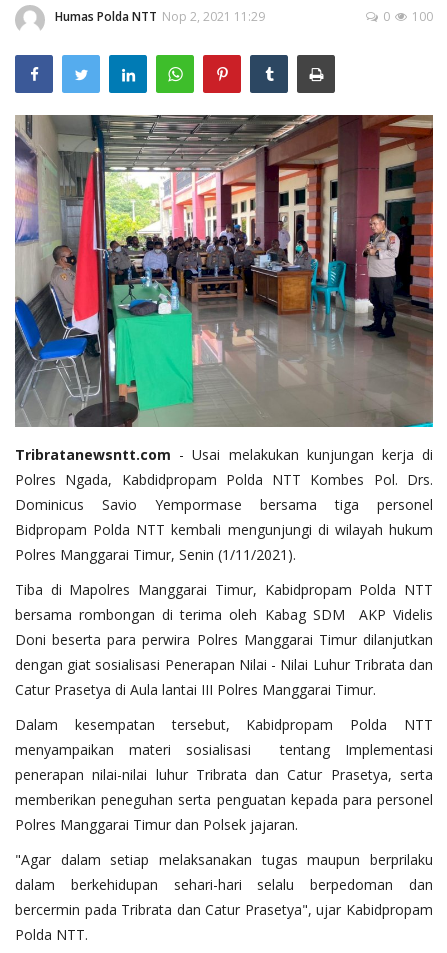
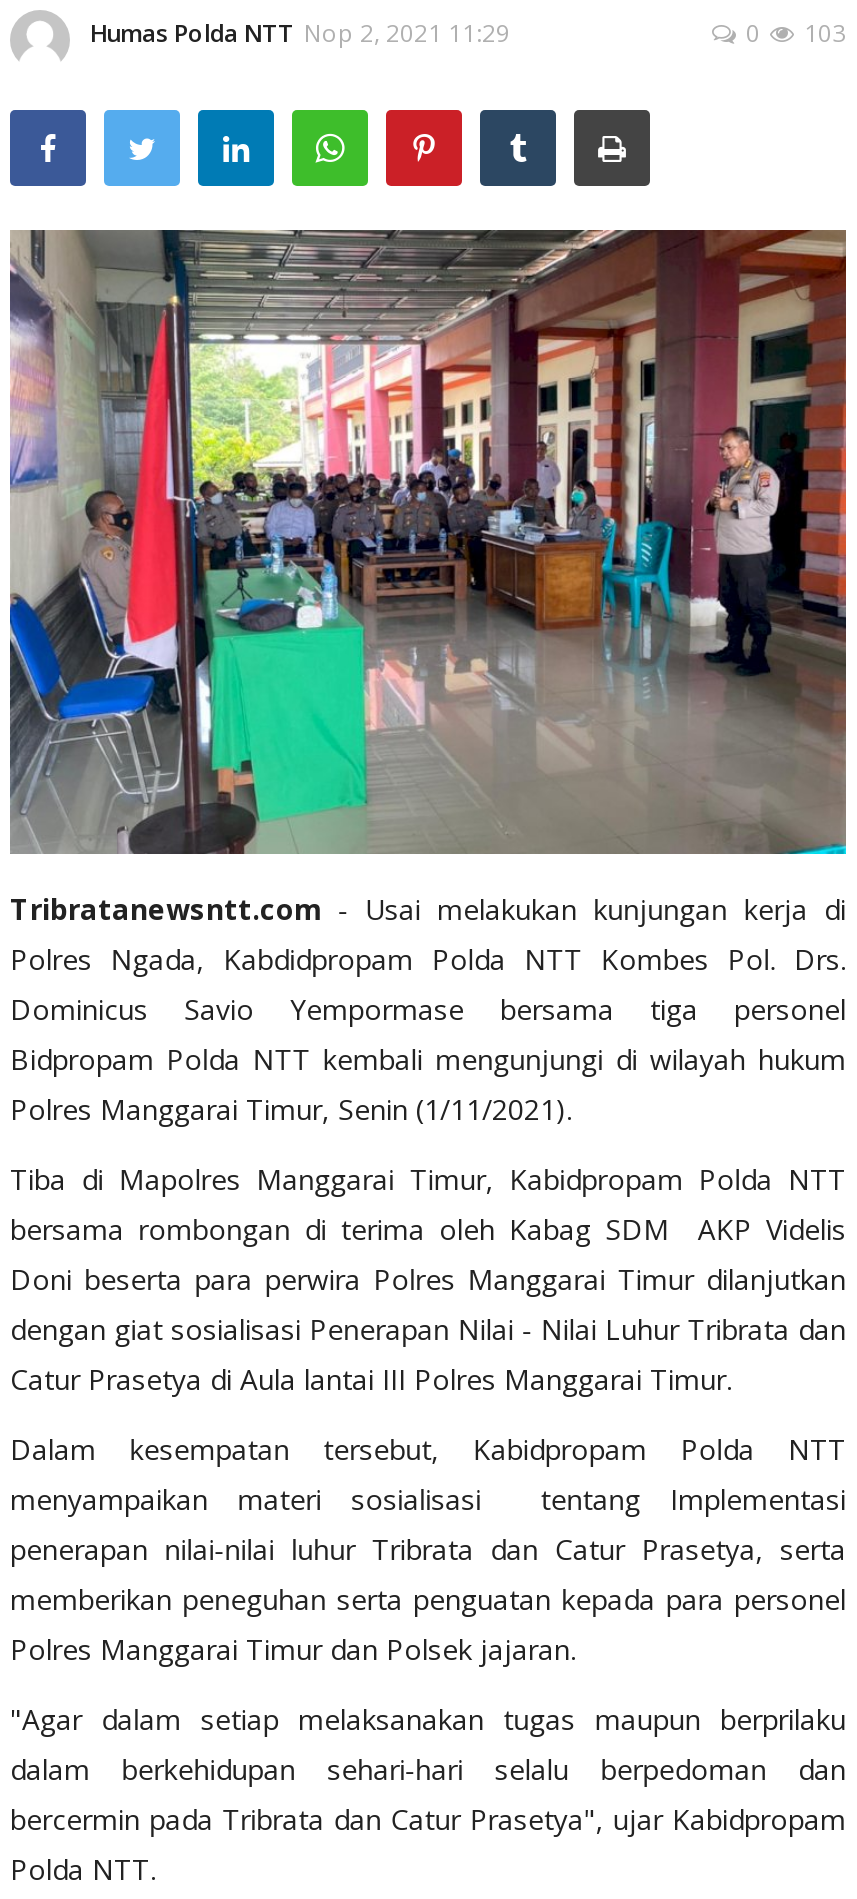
- 0 100
+ 0 103
